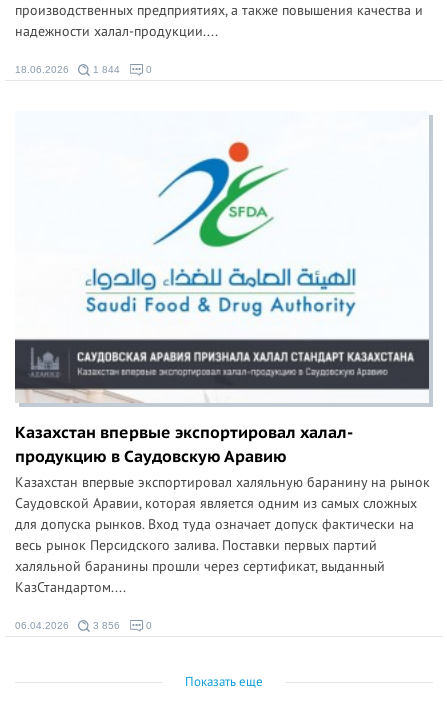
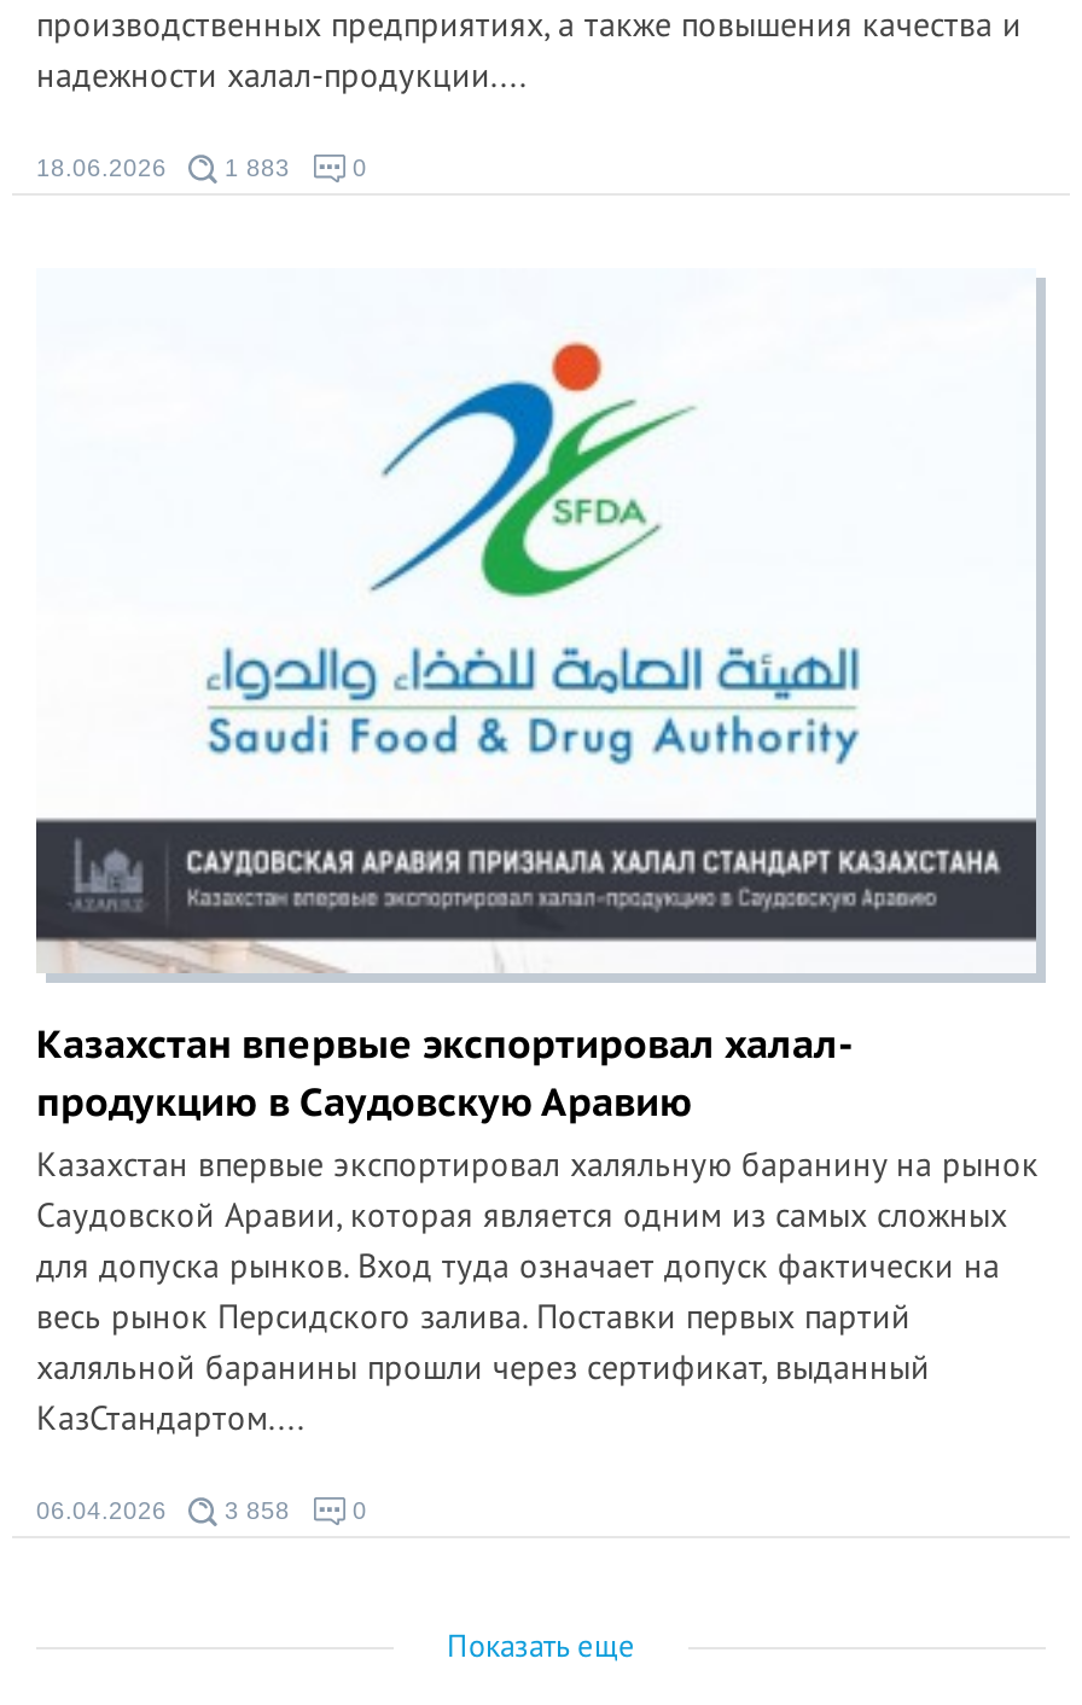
- 18.06.2026 1 844
+ 18.06.2026 1 883

- 06.04.2026 3 856
+ 06.04.2026 3 858
